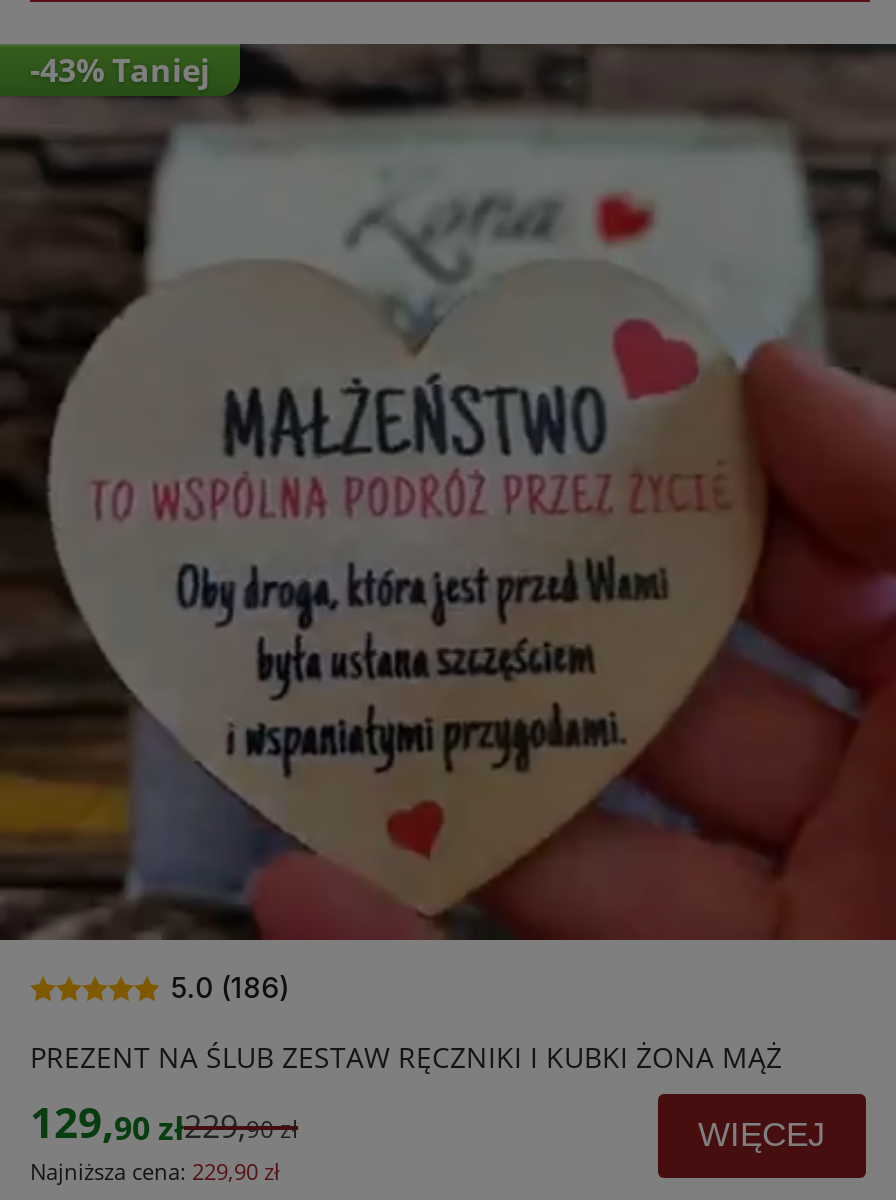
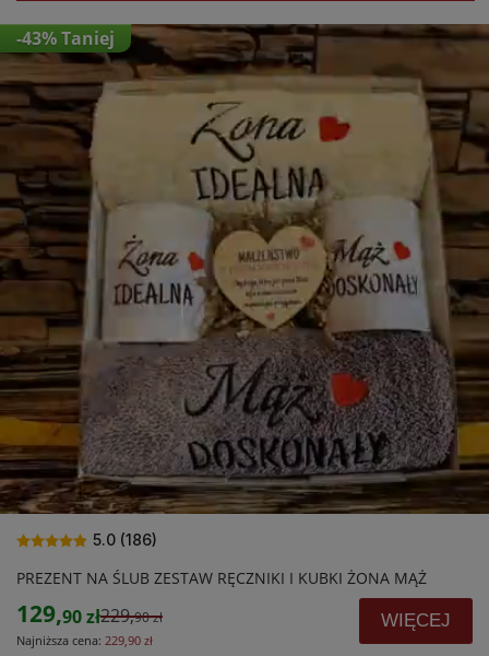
- [image]
+ [image]
